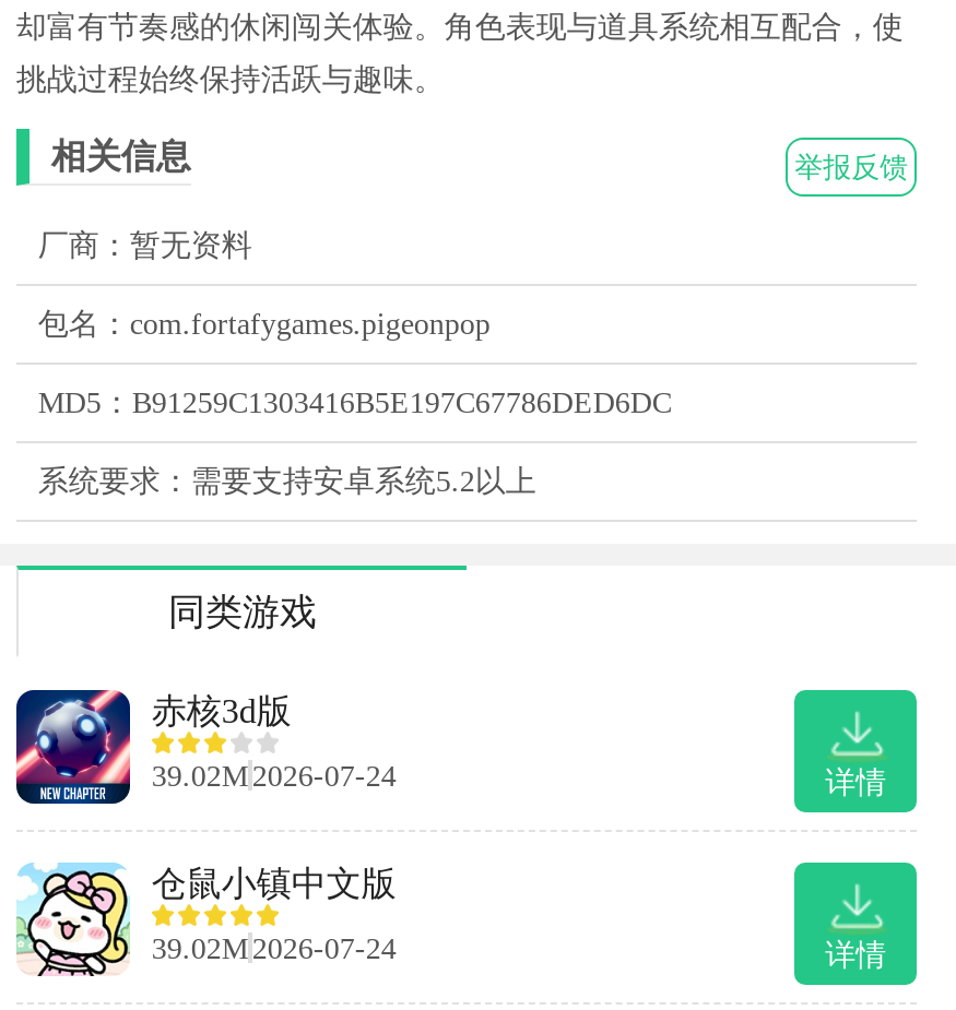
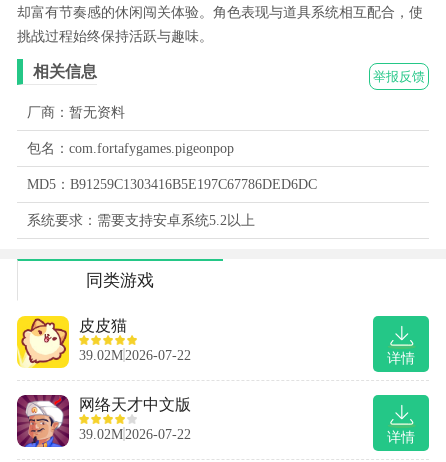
- [image]
- 赤核3d版
+ [image]
+ 皮皮猫

- 39.02M 2026-07-24
+ 39.02M 2026-07-22

- [image]
- 仓鼠小镇中文版
+ [image]
+ 网络天才中文版

- 39.02M 2026-07-24
+ 39.02M 2026-07-22
